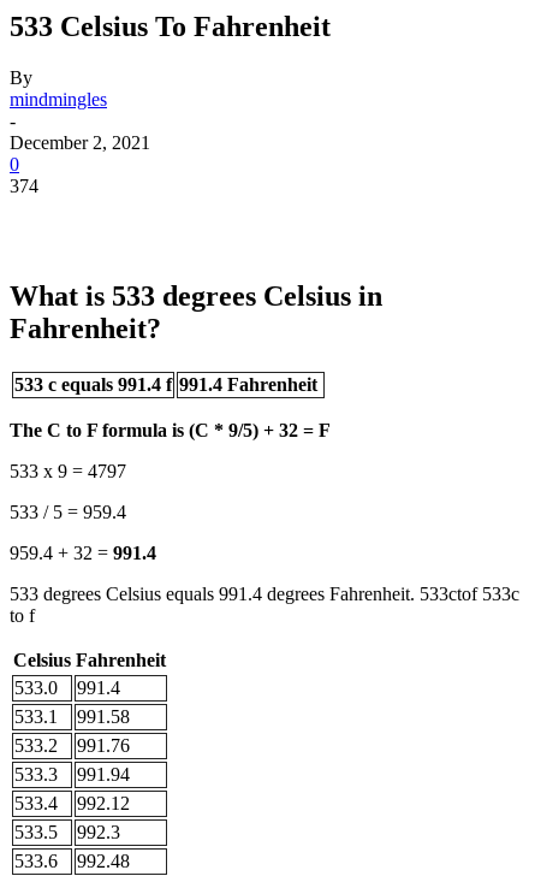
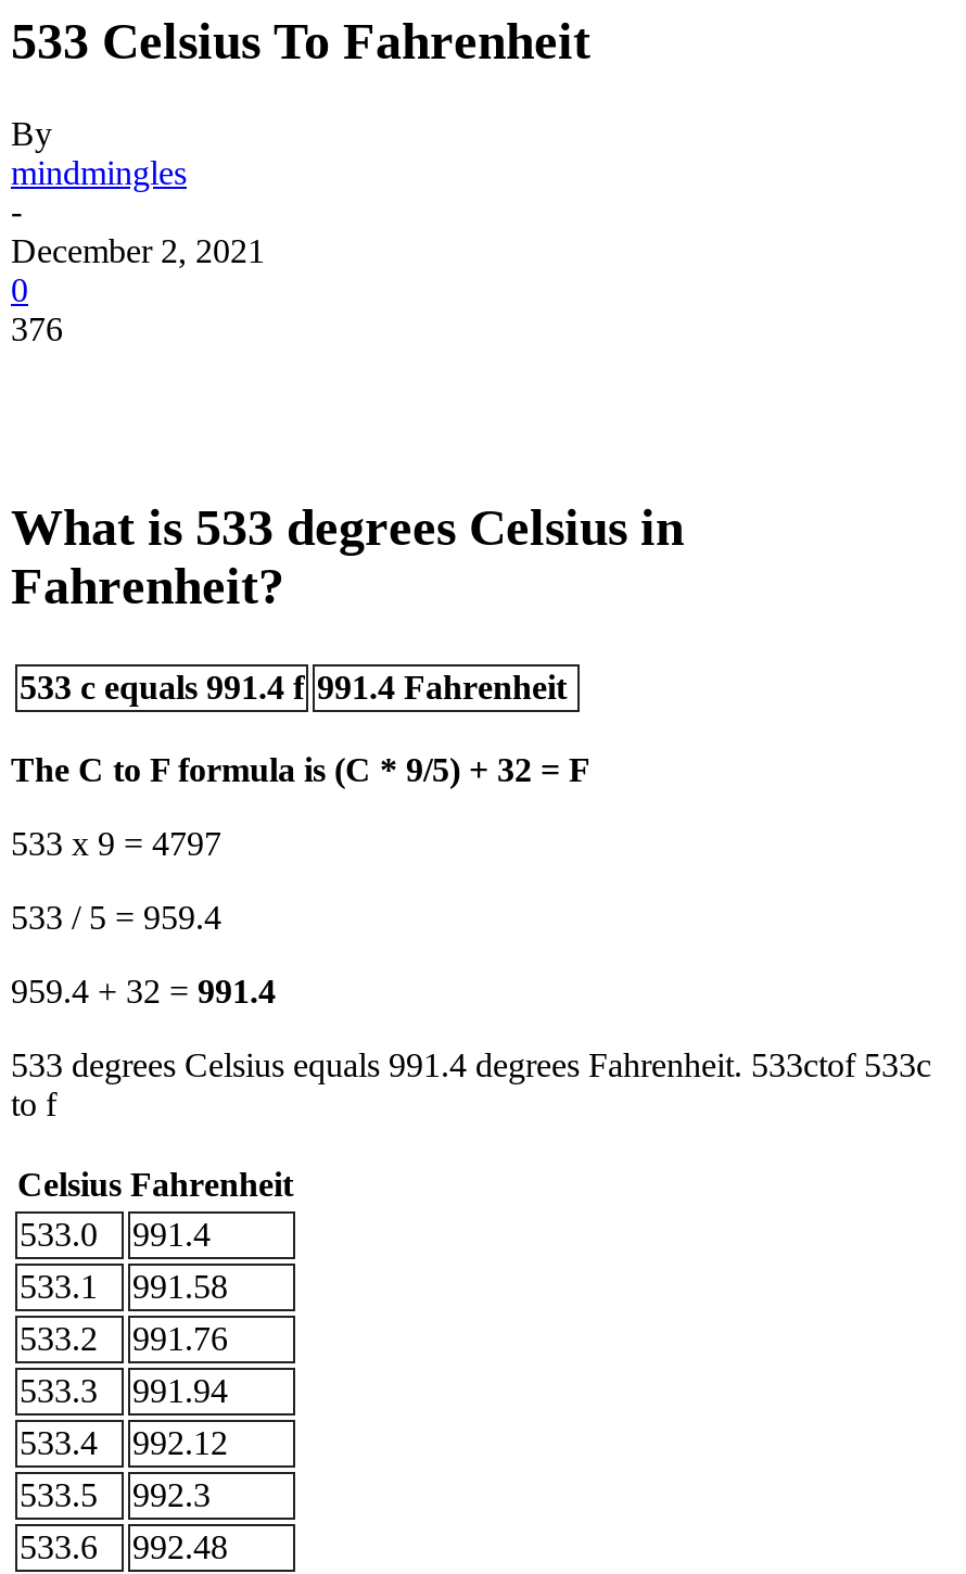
- 374
+ 376
